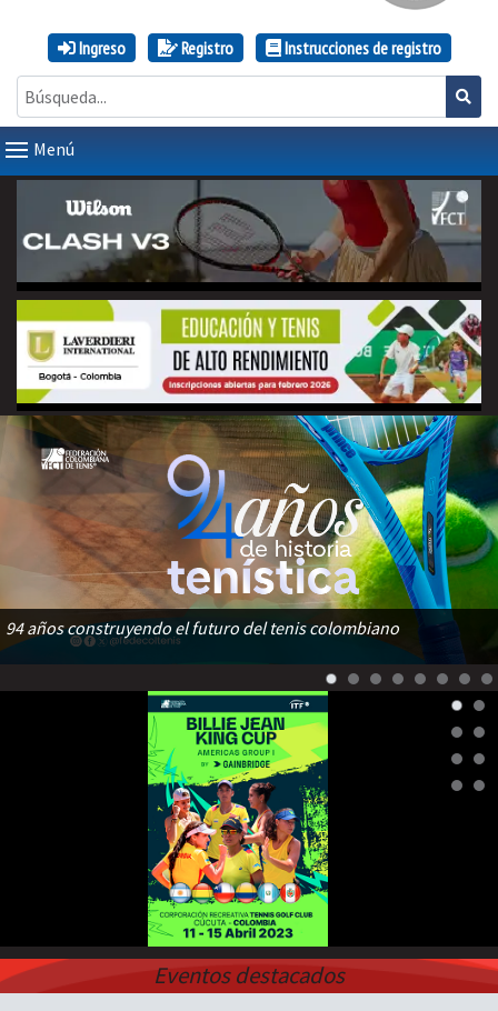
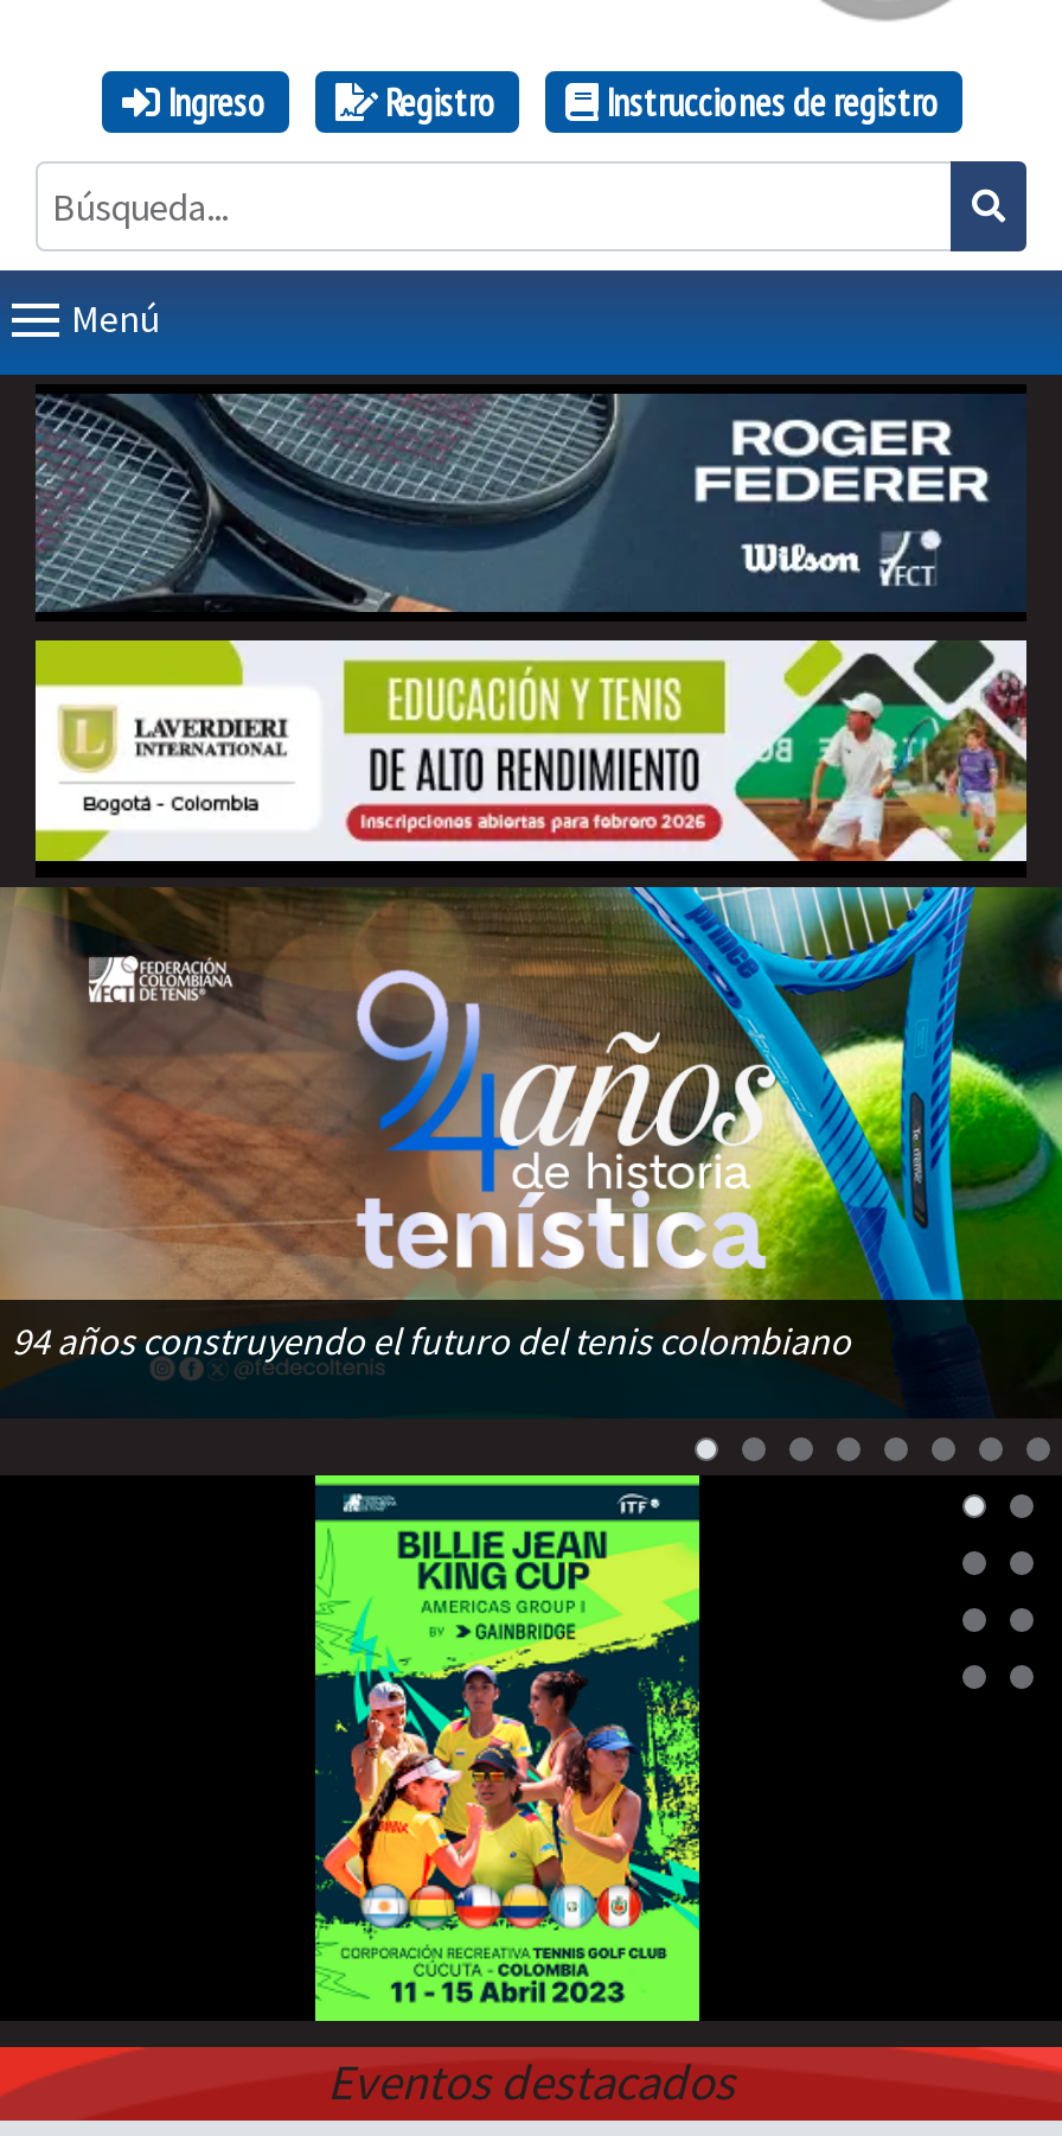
- [image]
+ [image]
